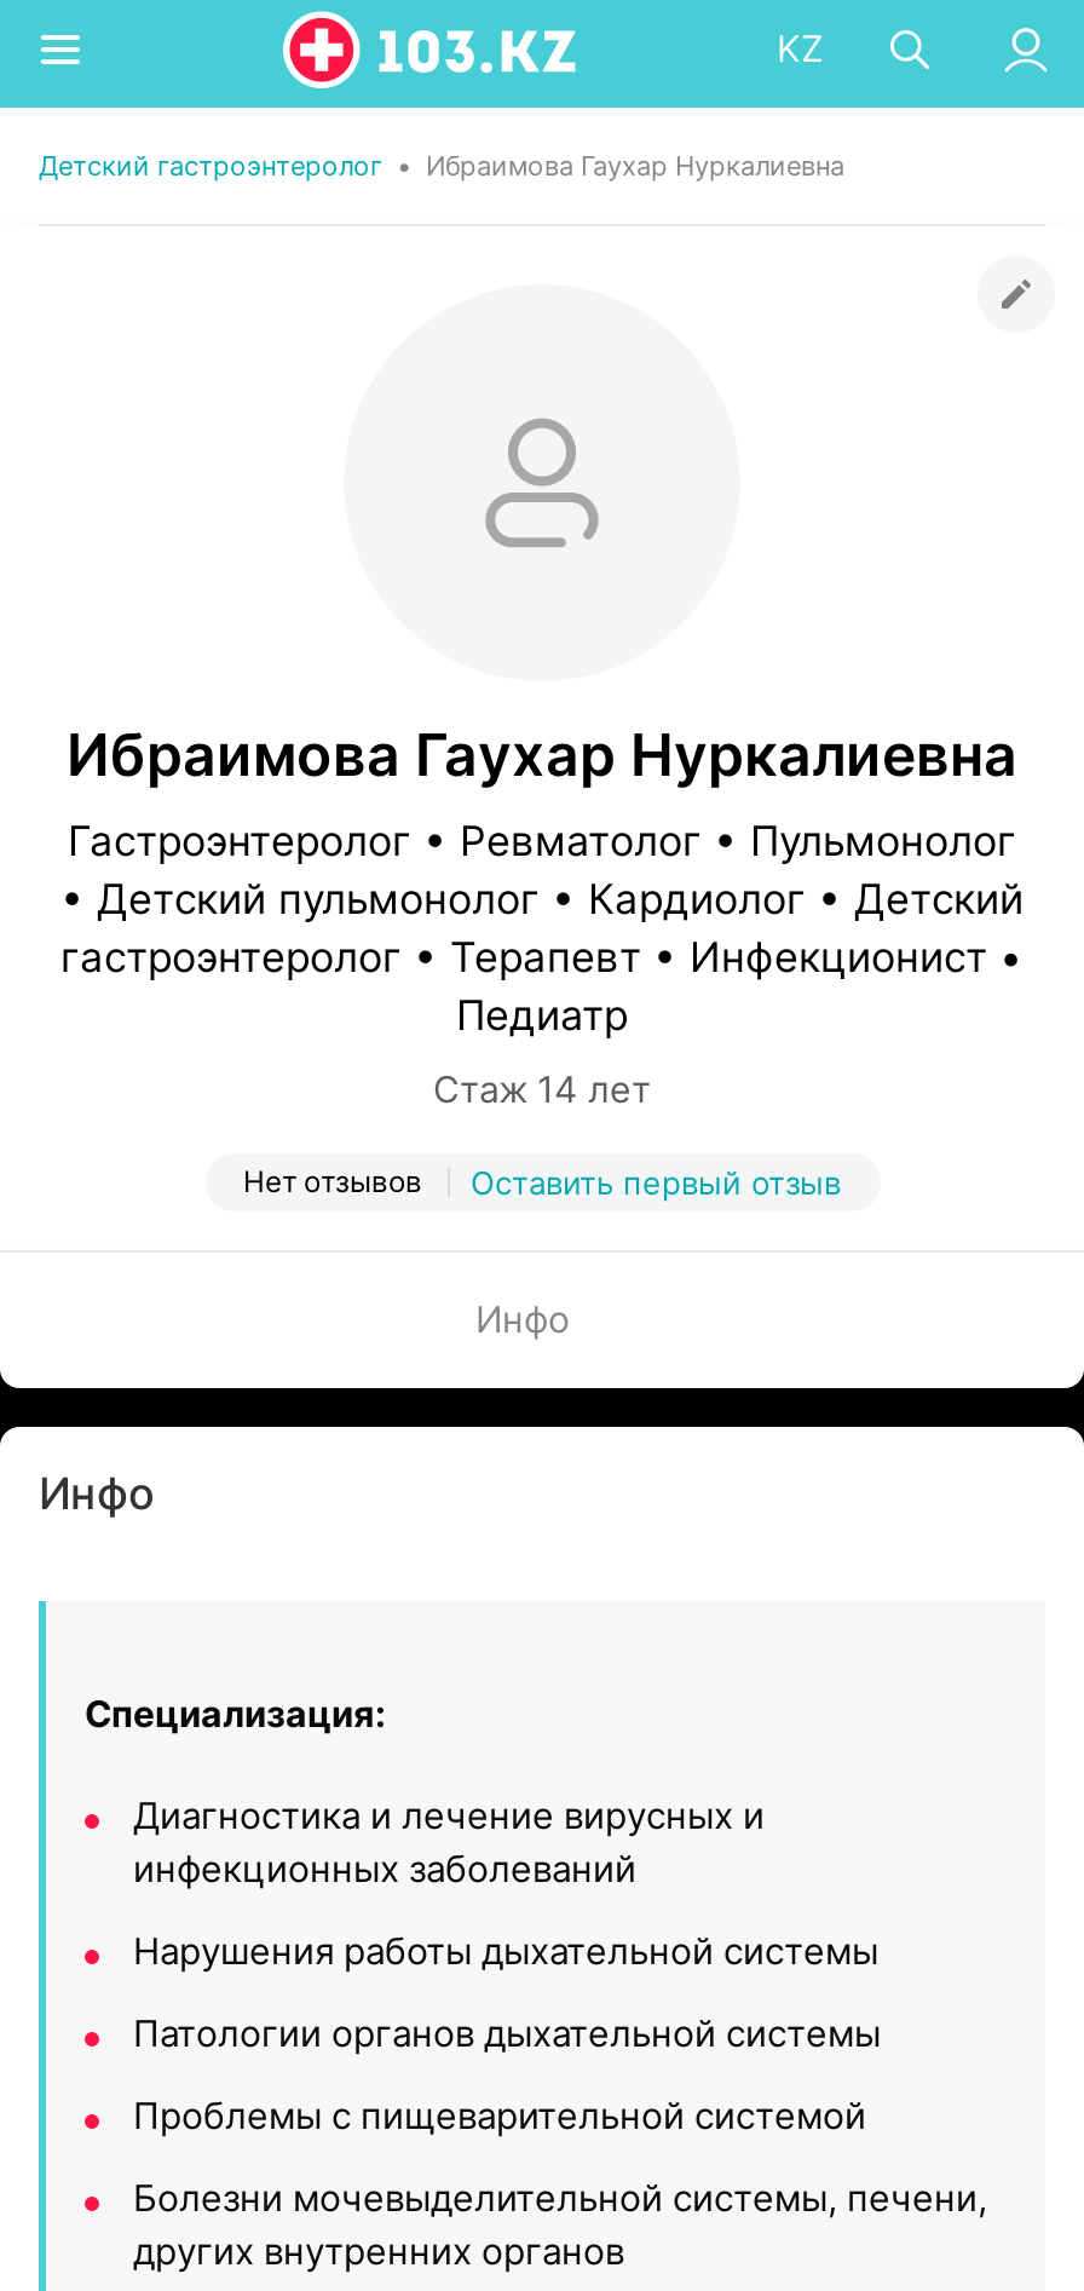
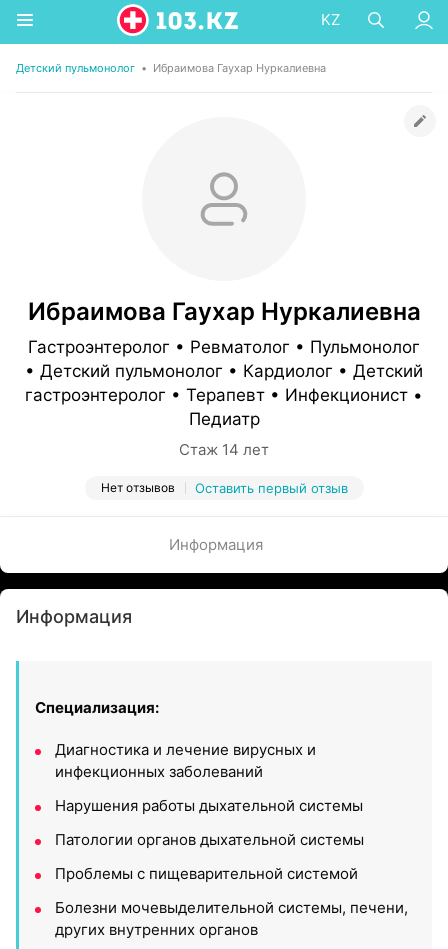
- Детский гастроэнтеролог • Ибраимова Гаухар Нуркалиевна
+ Детский пульмонолог • Ибраимова Гаухар Нуркалиевна

- Инфо
+ Информация

- Инфо
+ Информация
